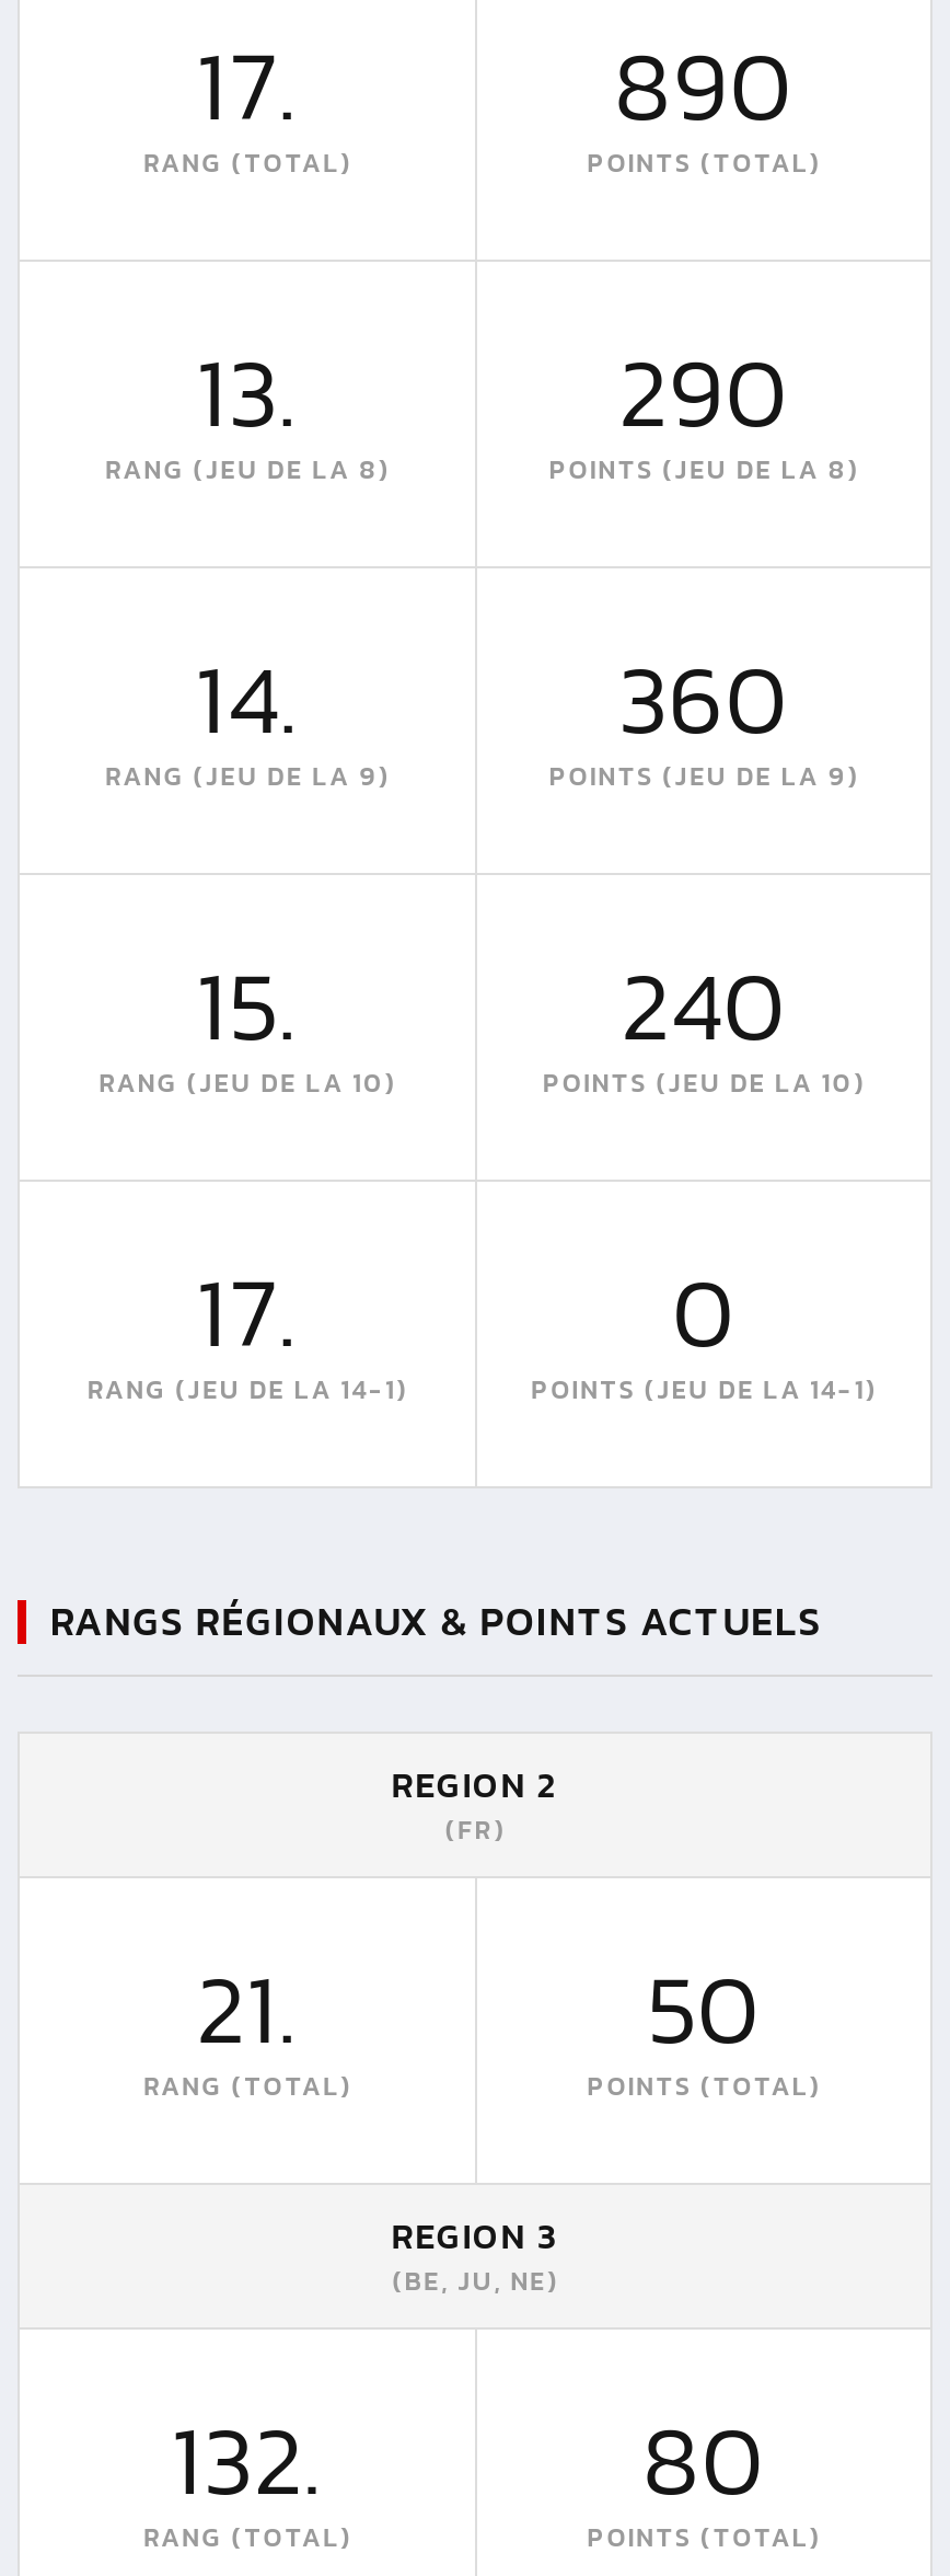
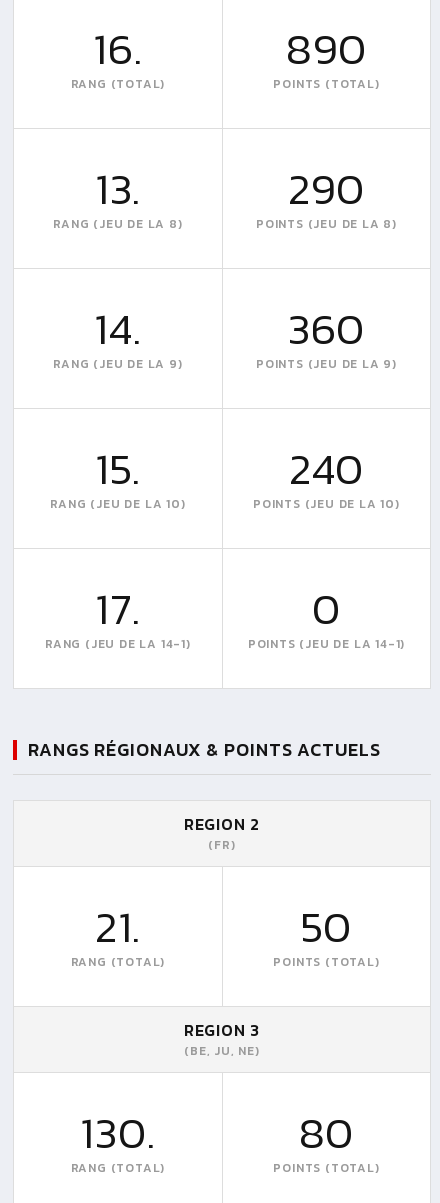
- 17.
+ 16.

- 132.
+ 130.
